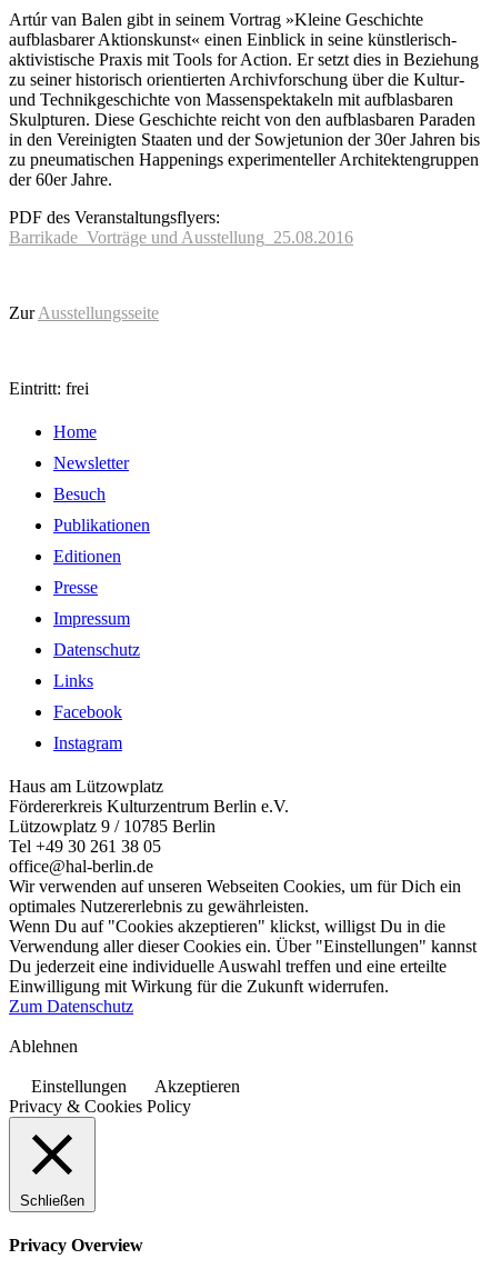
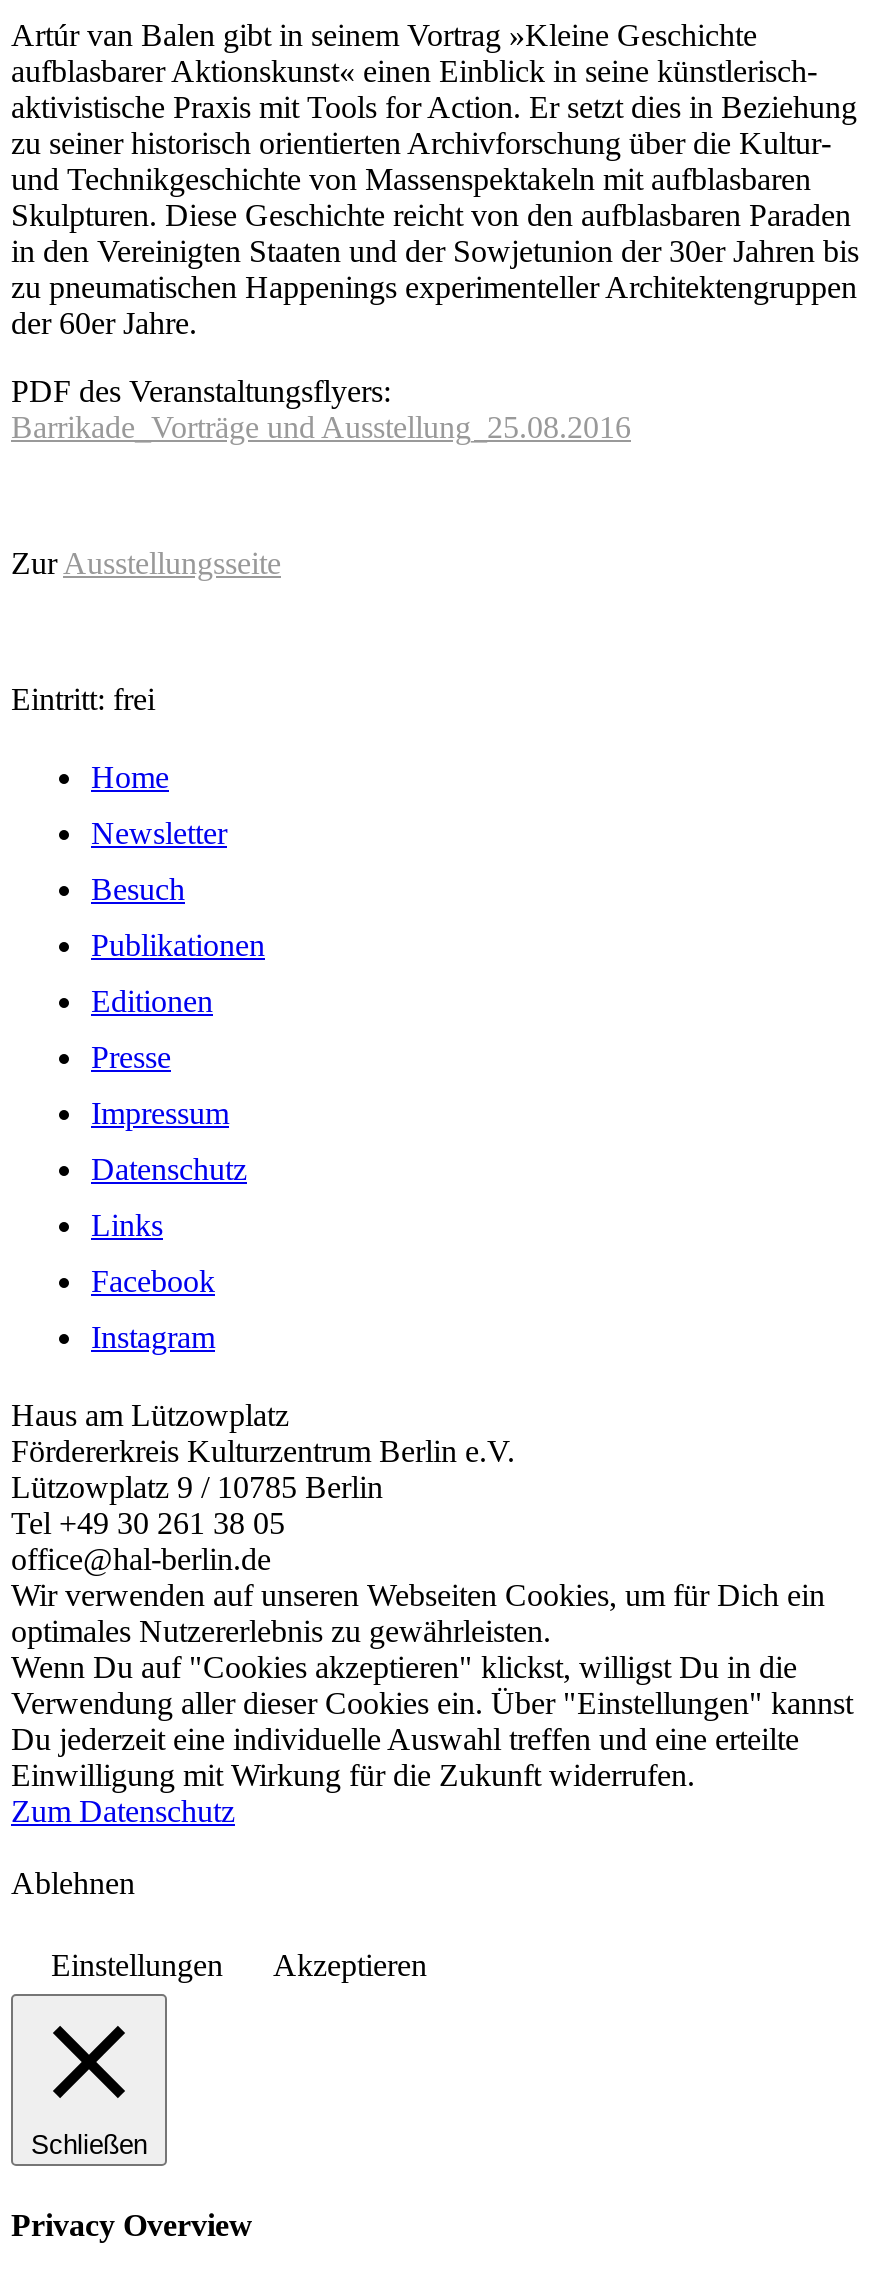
- Privacy & Cookies Policy
